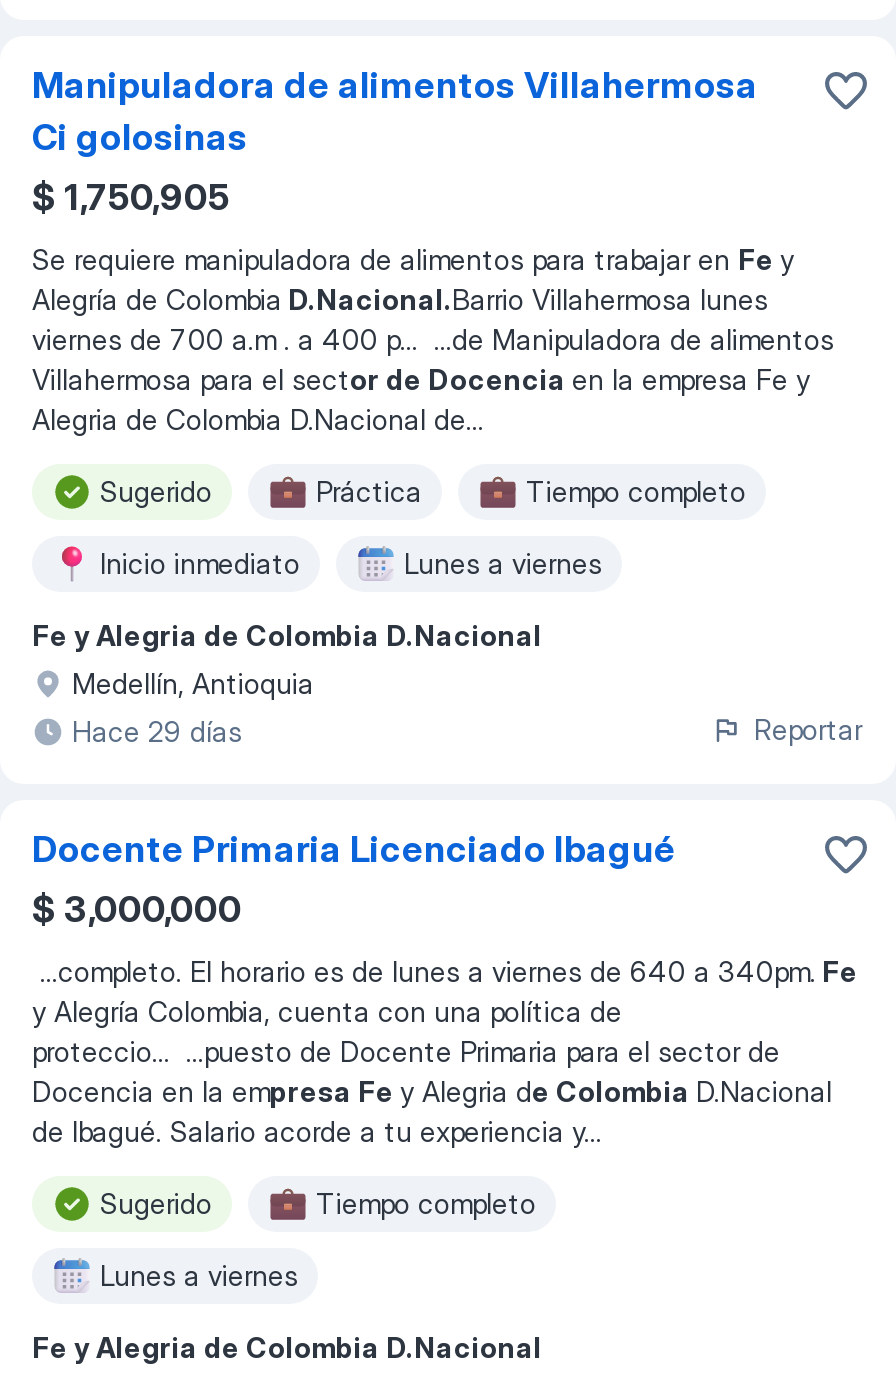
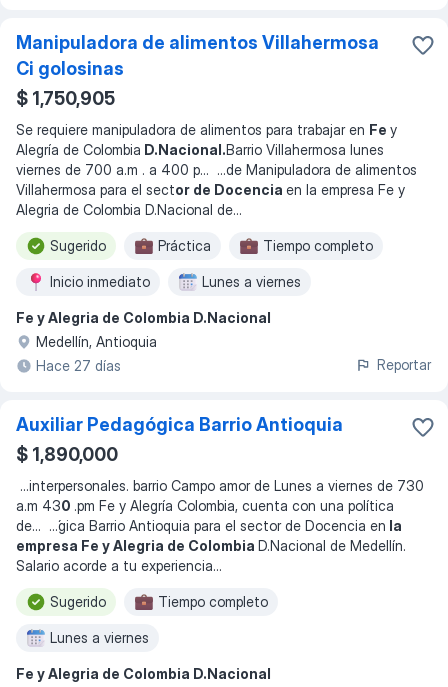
- Hace 29 días
+ Hace 27 días

- Docente Primaria Licenciado Ibagué
- $ 3,000,000
+ Auxiliar Pedagógica Barrio Antioquia
+ $ 1,890,000

- ...completo. El horario es de lunes a viernes de 640 a 340pm. Fe
- y Alegría Colombia, cuenta con una política de
- proteccio... ...puesto de Docente Primaria para el sector de
- Docencia en la empresa Fe y Alegria de Colombia D.Nacional
- de Ibagué. Salario acorde a tu experiencia y...
+ ...interpersonales. barrio Campo amor de Lunes a viernes de 730
+ a.m 430.pm Fe y Alegría Colombia, cuenta con una política
+ de... ...́gica Barrio Antioquia para el sector de Docencia en la
+ empresa Fe y Alegria de Colombia D.Nacional de Medellín.
+ Salario acorde a tu experiencia...
